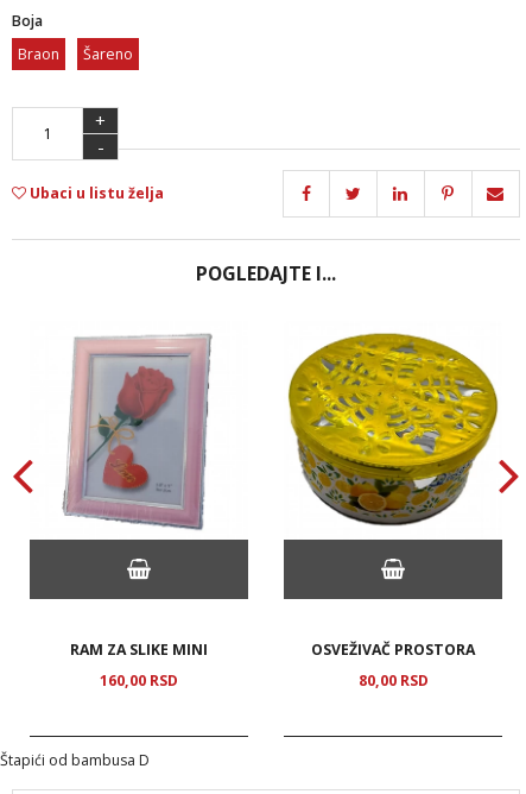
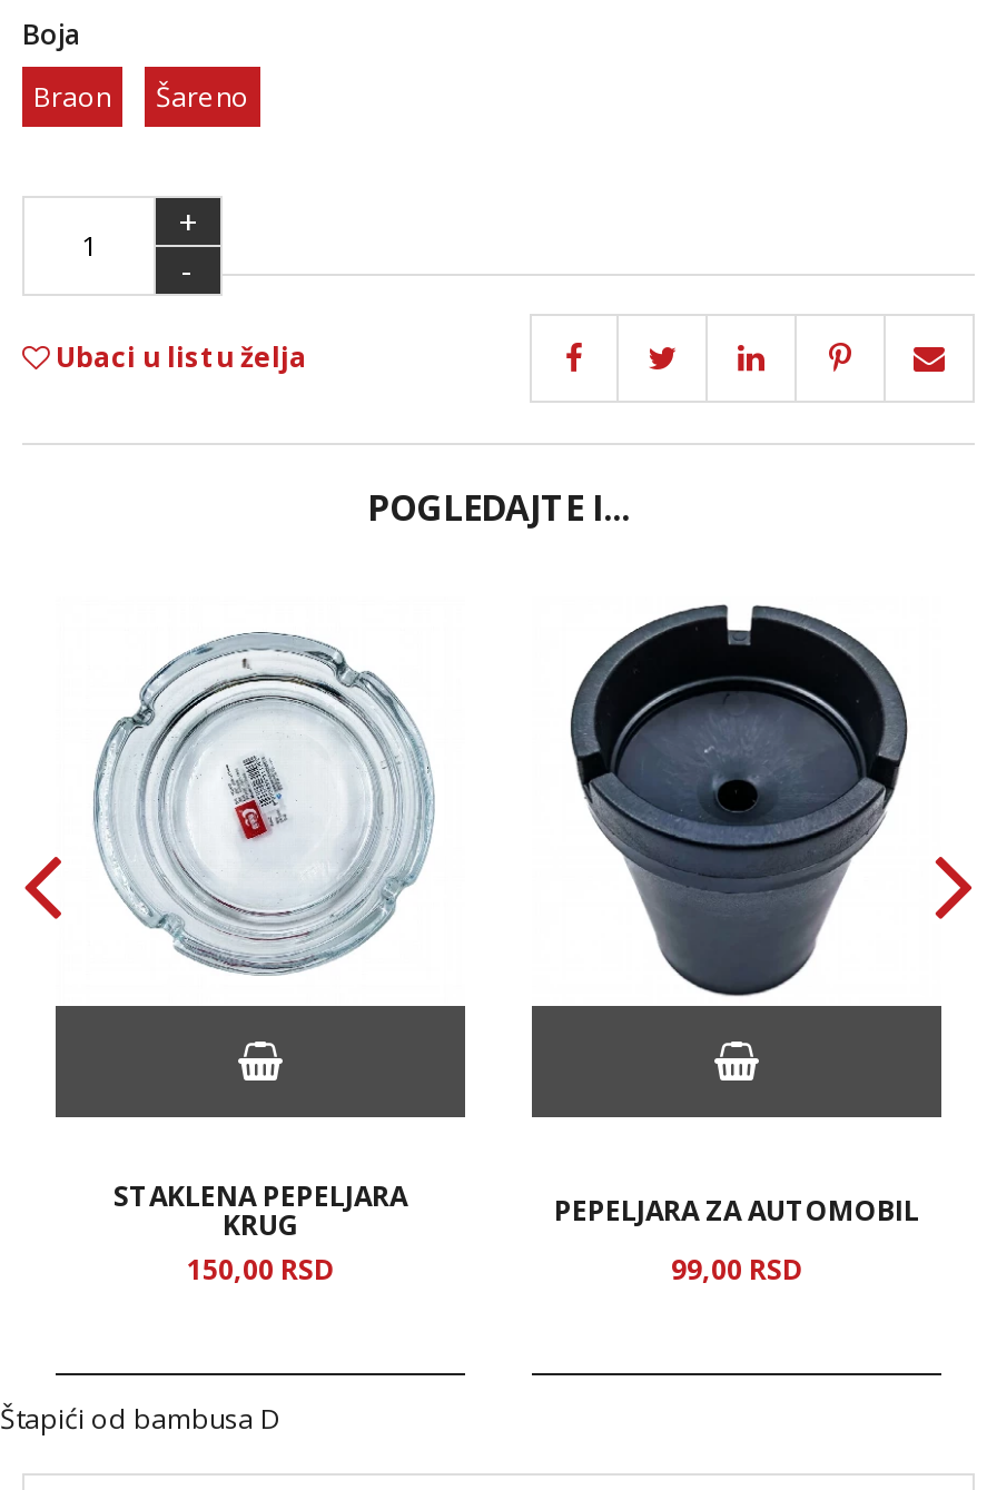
- [image]
+ [image]

- [image]
+ [image]

- RAM ZA SLIKE MINI
- 160,00 RSD
+ STAKLENA PEPELJARA
+ KRUG
+ 150,00 RSD

- OSVEŽIVAČ PROSTORA
- 80,00 RSD
+ PEPELJARA ZA AUTOMOBIL
+ 99,00 RSD
